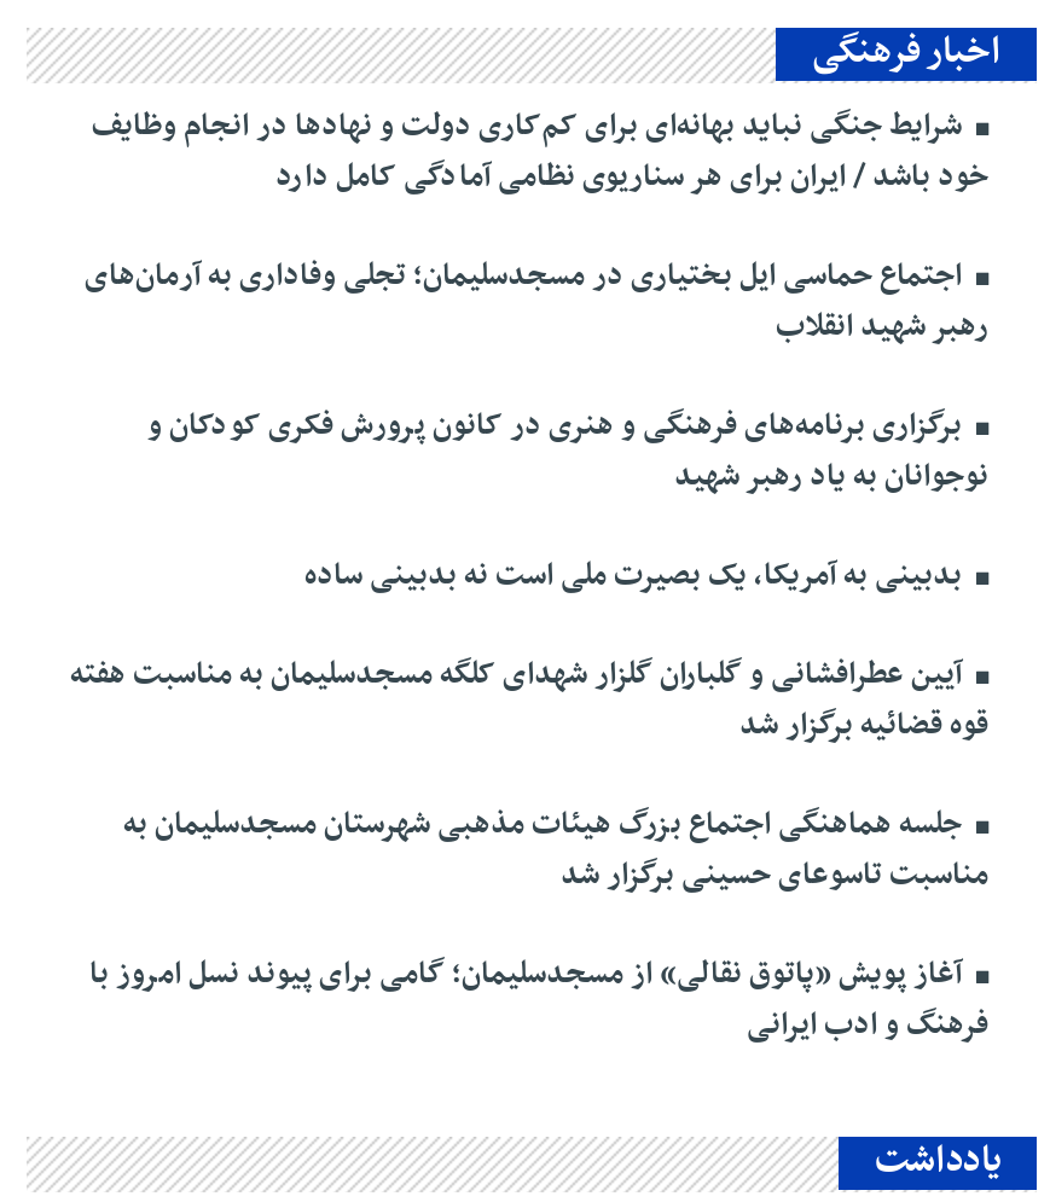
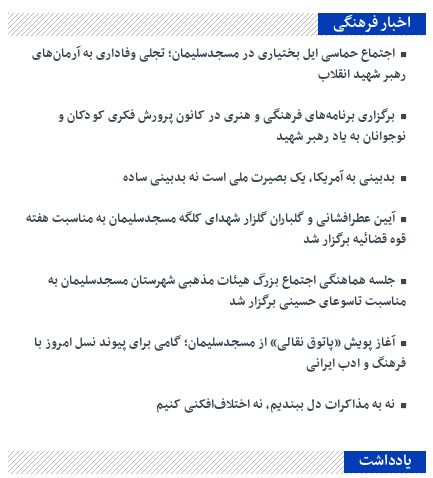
- شرایط جنگی نباید بهانه‌ای برای کم‌کاری دولت و نهادها در انجام وظایف
- خود باشد / ایران برای هر سناریوی نظامی آمادگی کامل دارد

moved up: اجتماع حماسی ایل بختیاری در مسجدسلیمان؛ تجلی وفاداری به آرمان‌های | رهبر شهید انقلاب | برگزاری برنامه‌های فرهنگی و هنری در کانون پرورش فکری کودکان و | ... | آغاز پویش «پاتوق نقالی» از مسجدسلیمان؛ گامی برای پیوند نسل امروز با | فرهنگ و ادب ایرانی

+ نه به مذاکرات دل ببندیم، نه اختلاف‌افکنی کنیم
